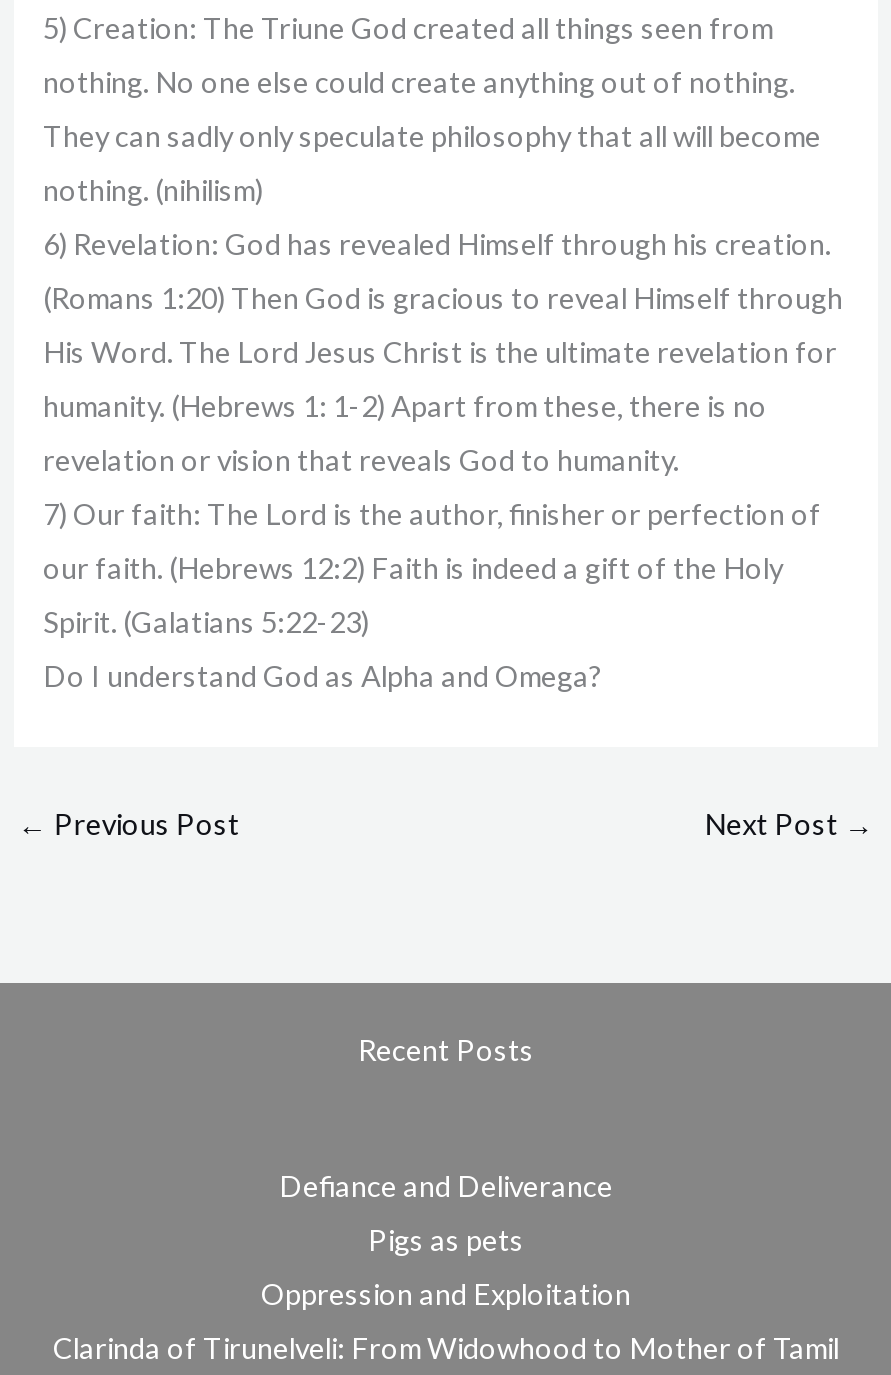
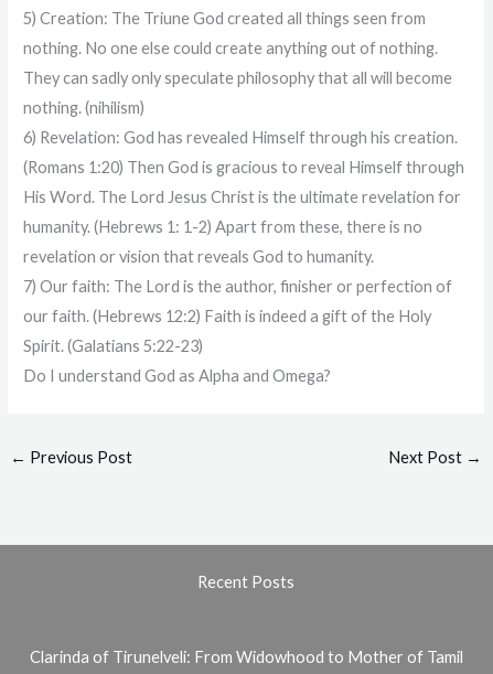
- Defiance and Deliverance
- Pigs as pets
- Oppression and Exploitation
